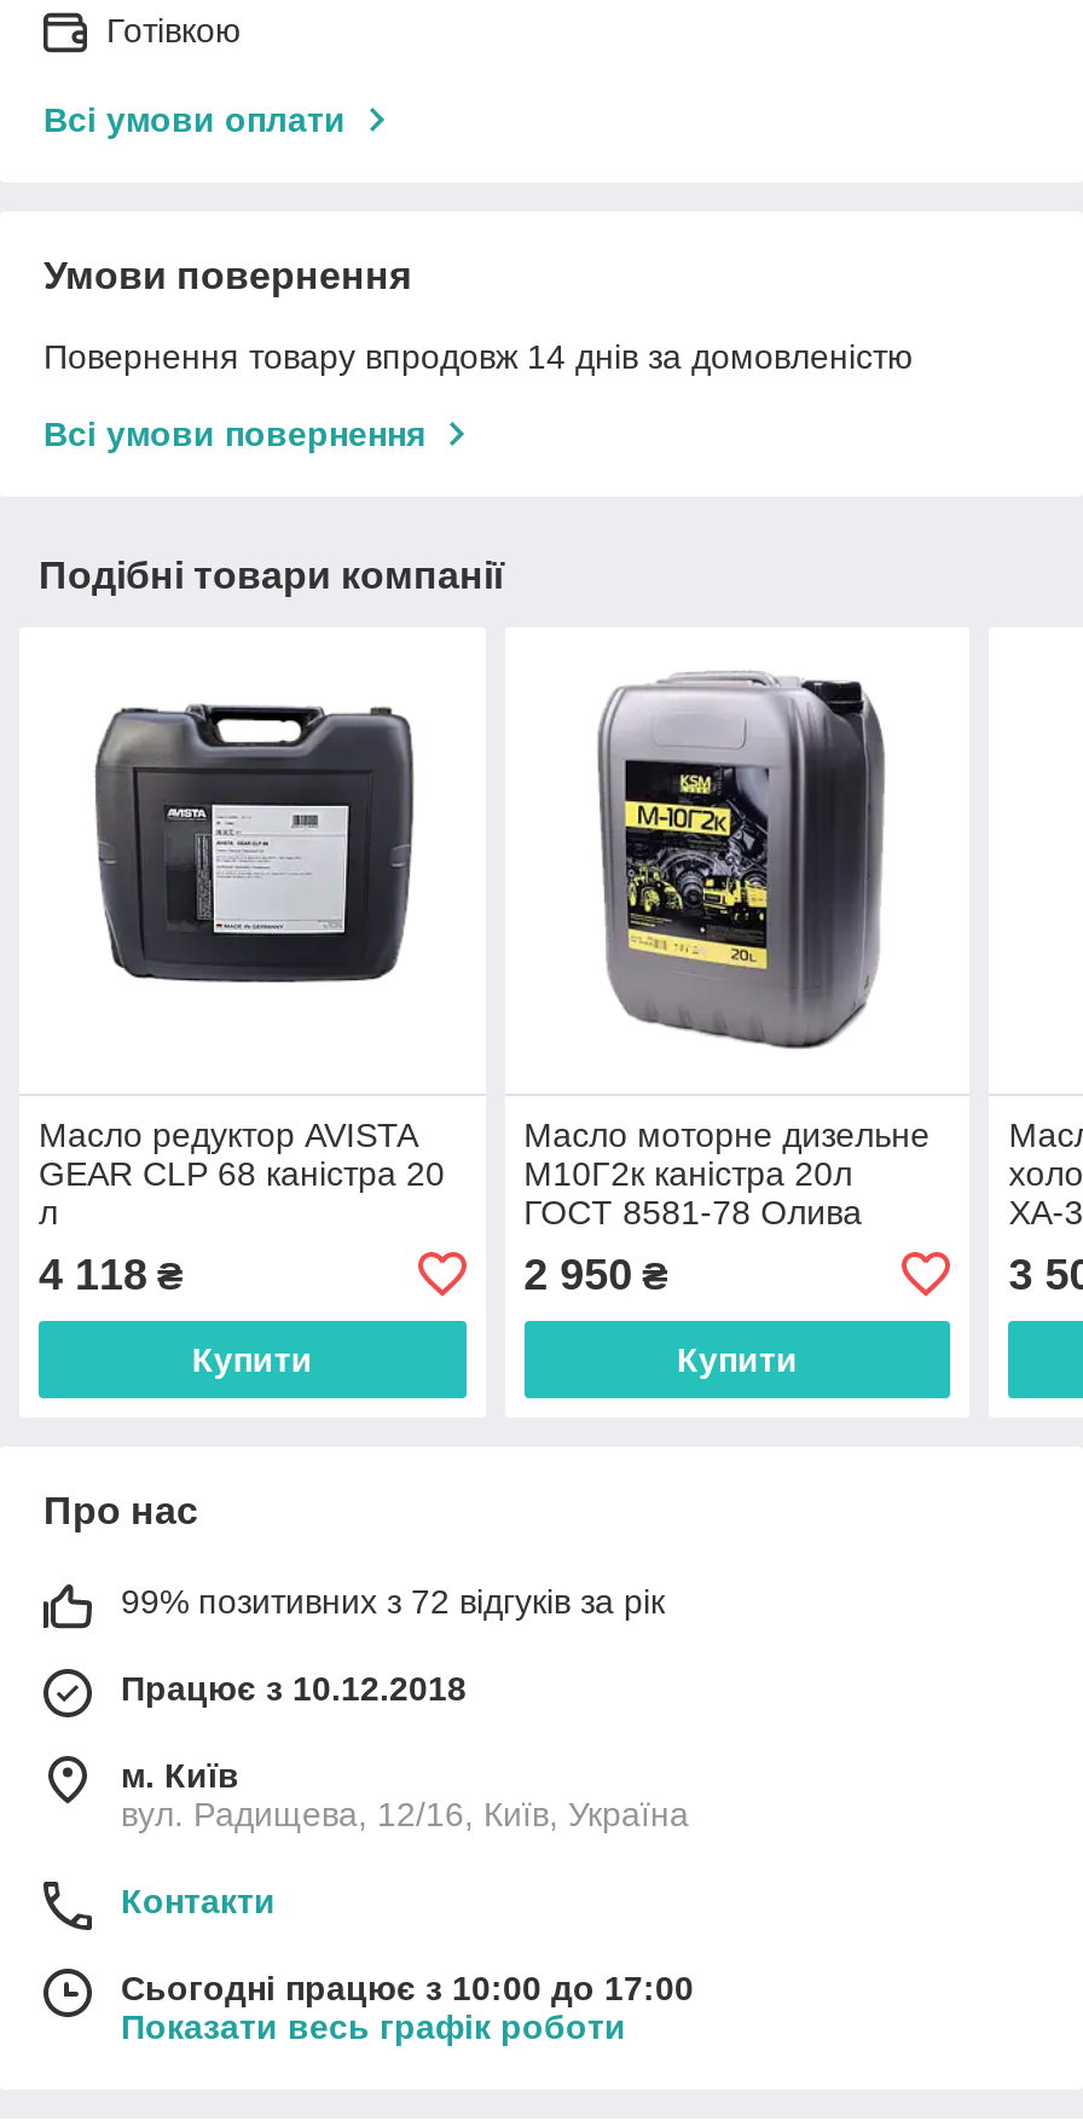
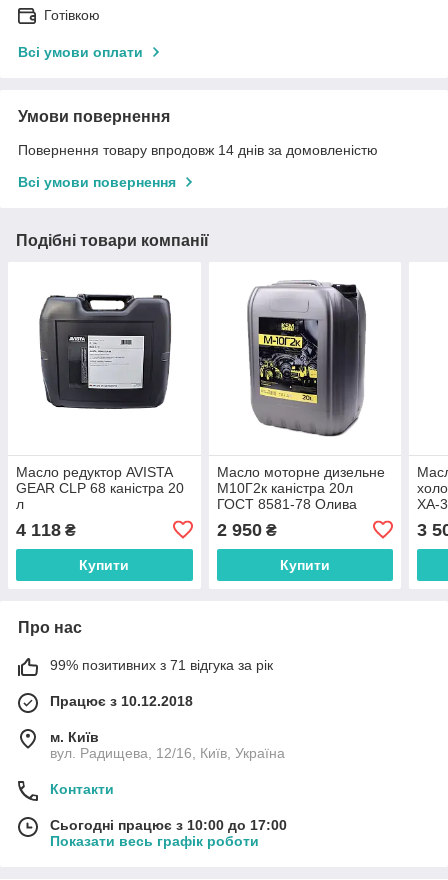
- 99% позитивних з 72 відгуків за рік
+ 99% позитивних з 71 відгука за рік
